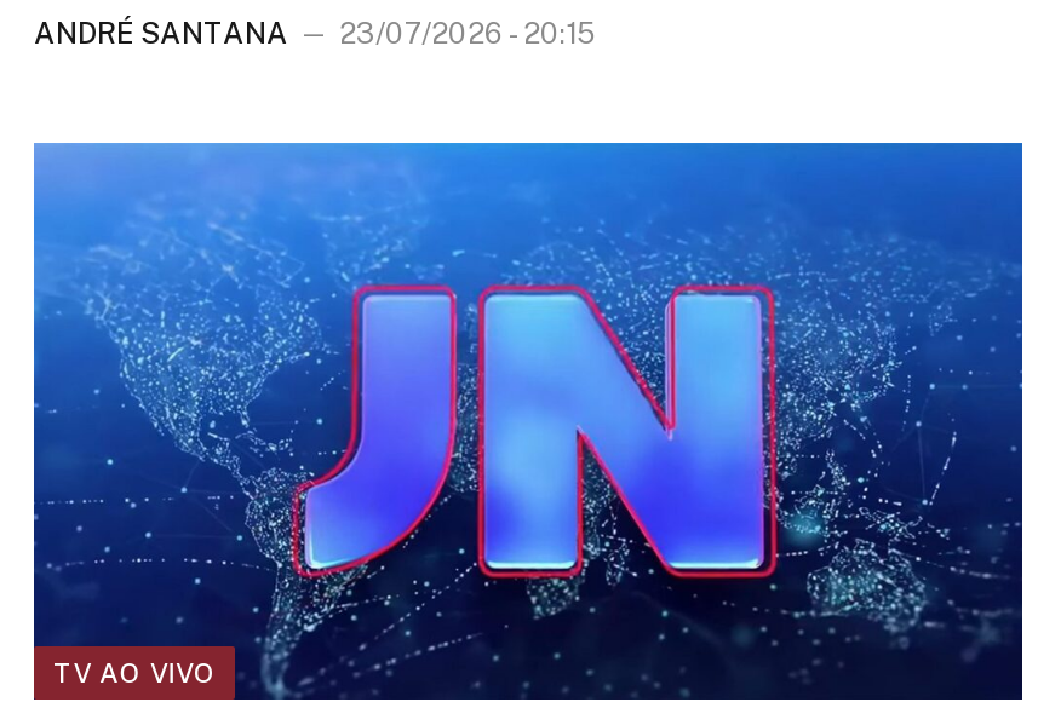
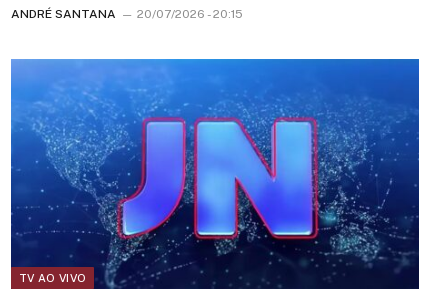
- ANDRÉ SANTANA 23/07/2026 - 20:15
+ ANDRÉ SANTANA 20/07/2026 - 20:15
